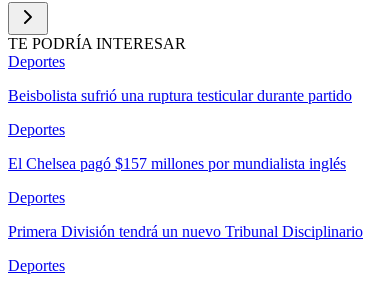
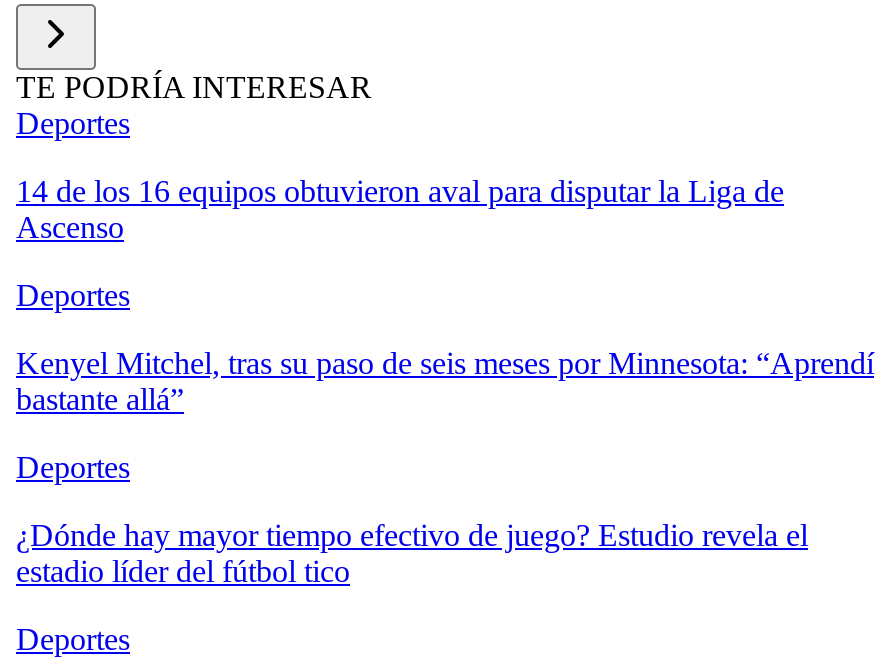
- Beisbolista sufrió una ruptura testicular durante partido
+ 14 de los 16 equipos obtuvieron aval para disputar la Liga de
+ Ascenso

- El Chelsea pagó $157 millones por mundialista inglés
+ Kenyel Mitchel, tras su paso de seis meses por Minnesota: “Aprendí
+ bastante allá”

- Primera División tendrá un nuevo Tribunal Disciplinario
+ ¿Dónde hay mayor tiempo efectivo de juego? Estudio revela el
+ estadio líder del fútbol tico
